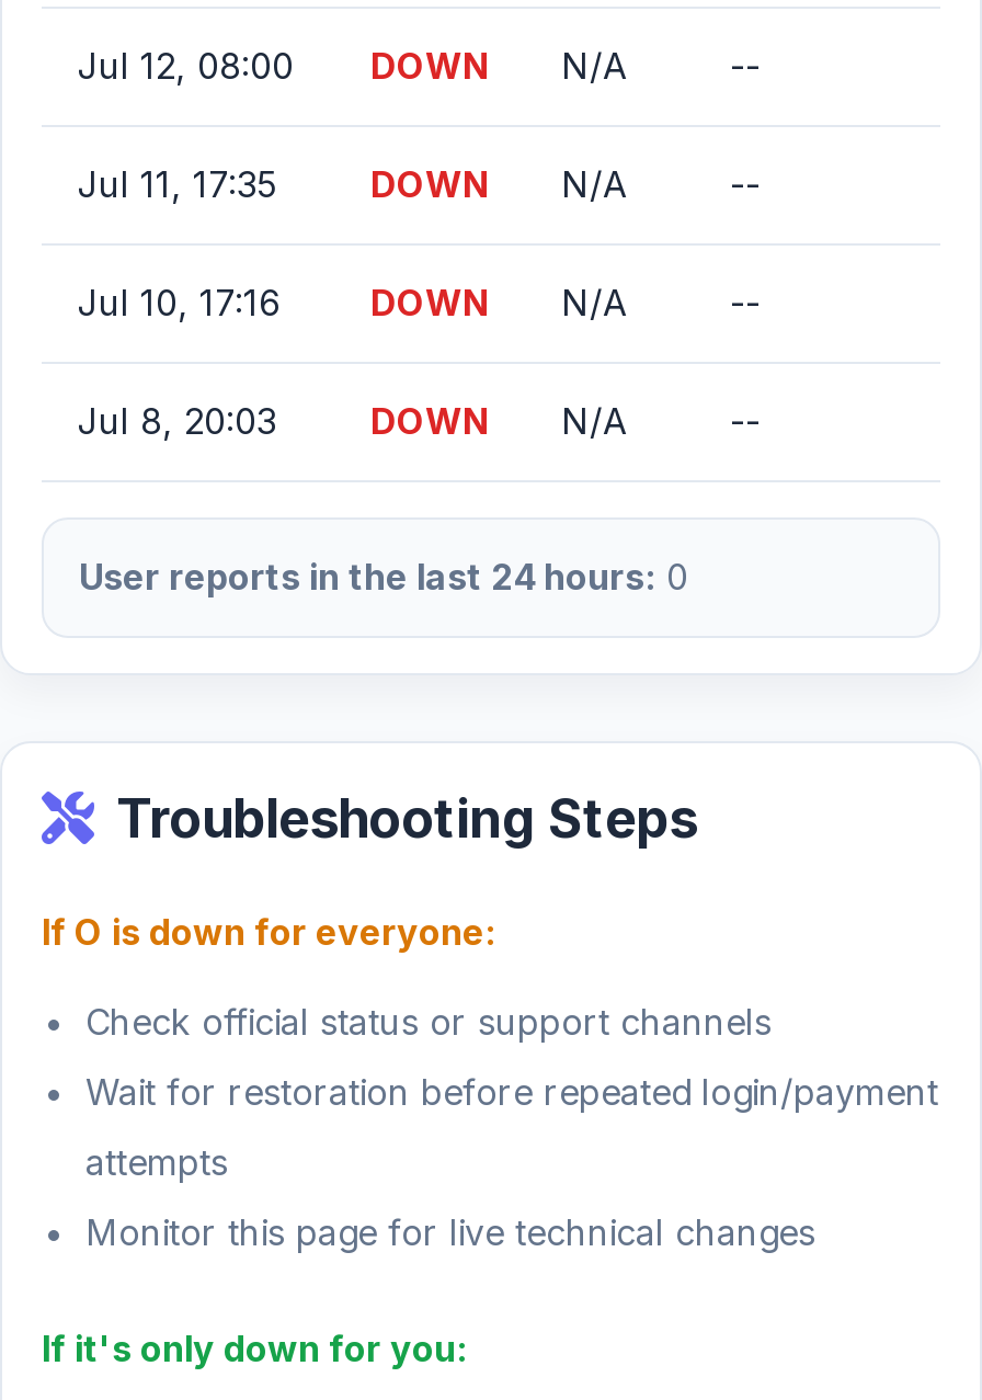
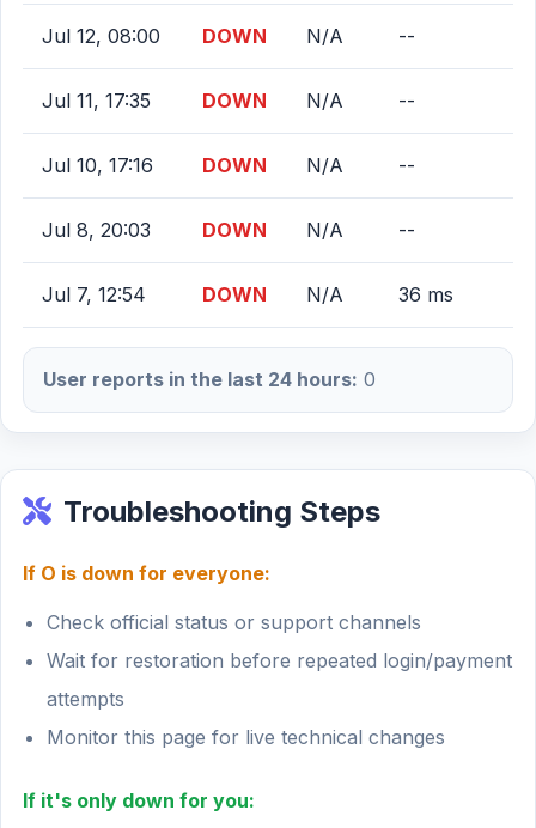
+ Jul 7, 12:54
+ DOWN
+ N/A
+ 36 ms
